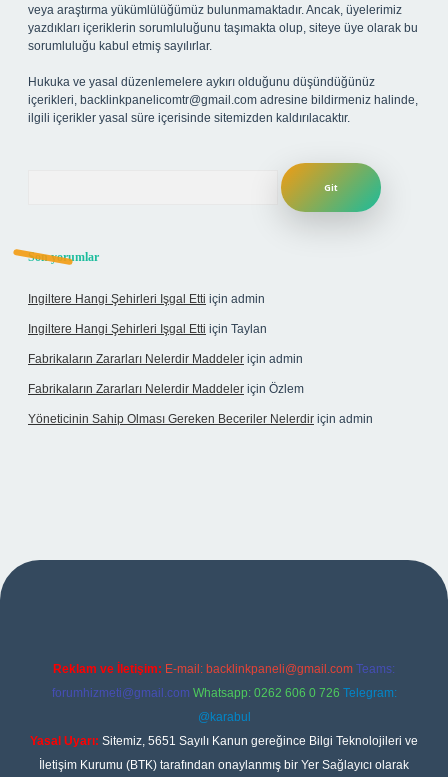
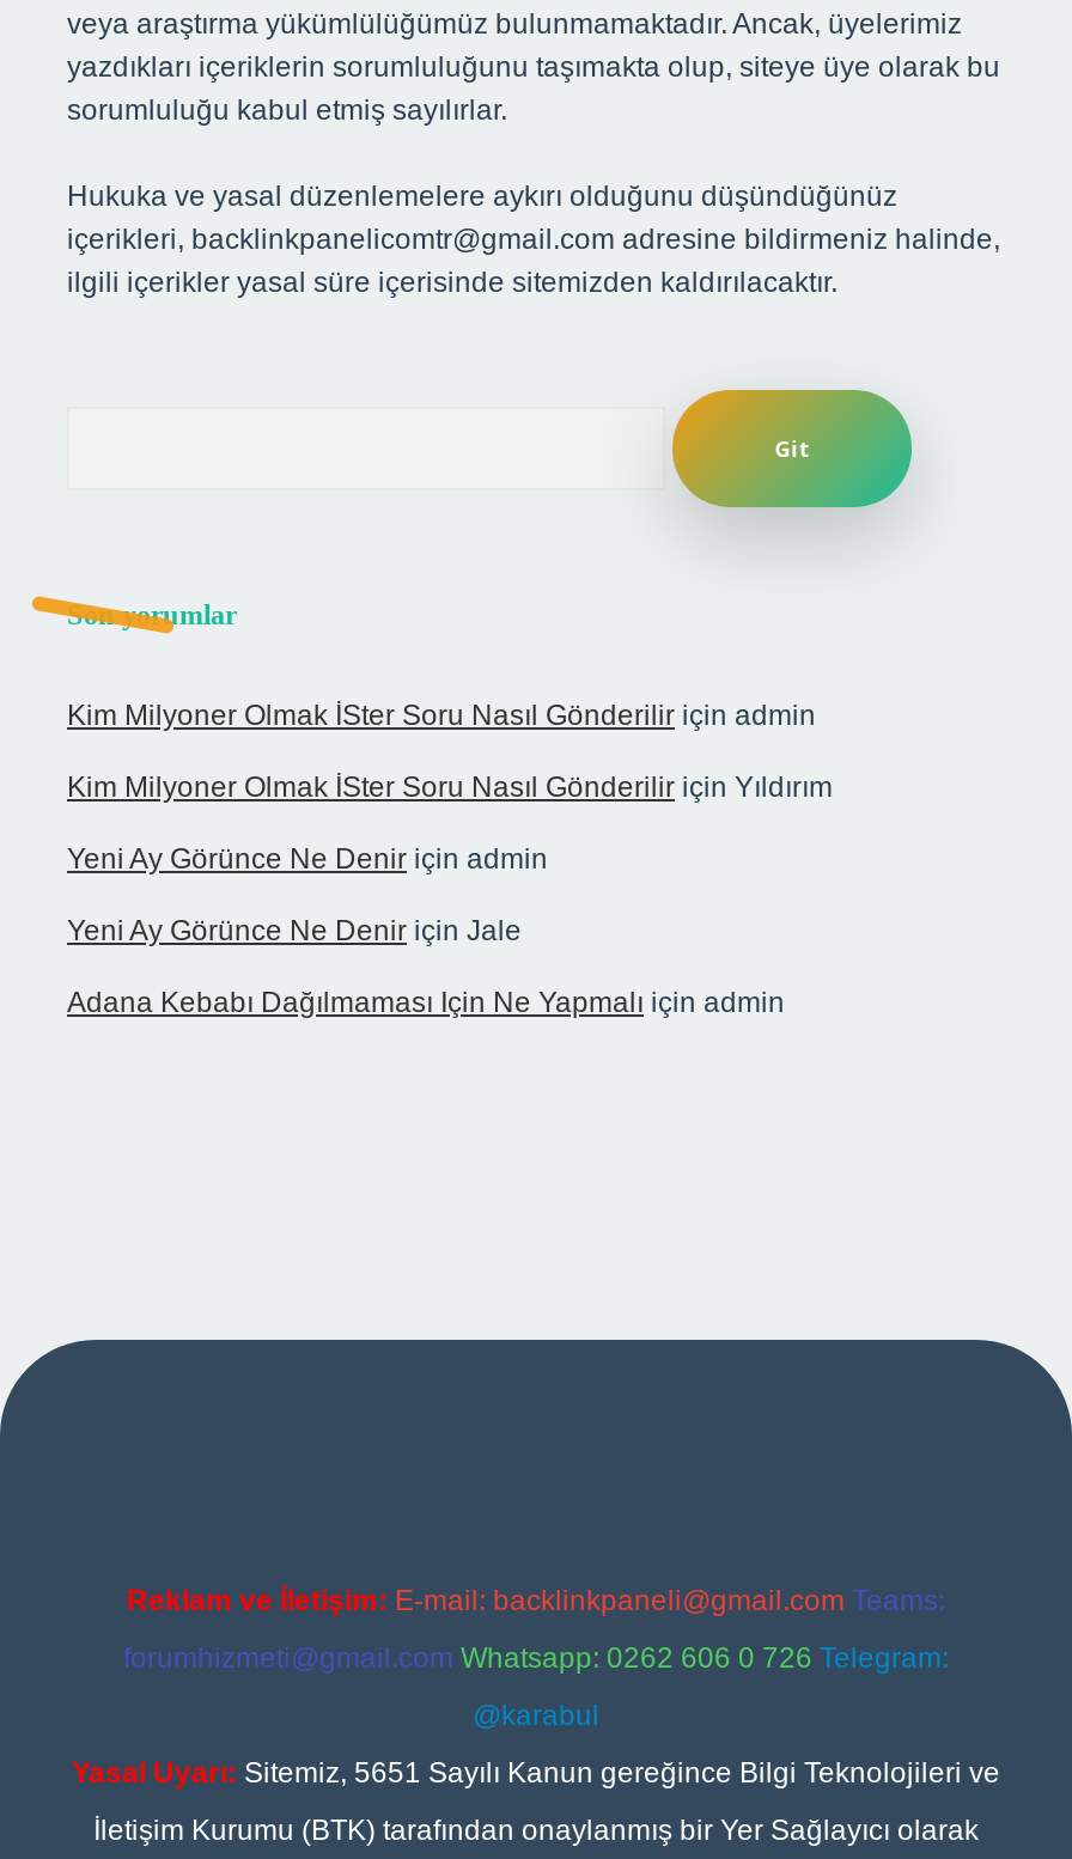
- Ingiltere Hangi Şehirleri Işgal Etti için admin
+ Kim Milyoner Olmak İSter Soru Nasıl Gönderilir için admin

- Ingiltere Hangi Şehirleri Işgal Etti için Taylan
+ Kim Milyoner Olmak İSter Soru Nasıl Gönderilir için Yıldırım

- Fabrikaların Zararları Nelerdir Maddeler için admin
+ Yeni Ay Görünce Ne Denir için admin

- Fabrikaların Zararları Nelerdir Maddeler için Özlem
+ Yeni Ay Görünce Ne Denir için Jale

- Yöneticinin Sahip Olması Gereken Beceriler Nelerdir için admin
+ Adana Kebabı Dağılmaması Için Ne Yapmalı için admin
